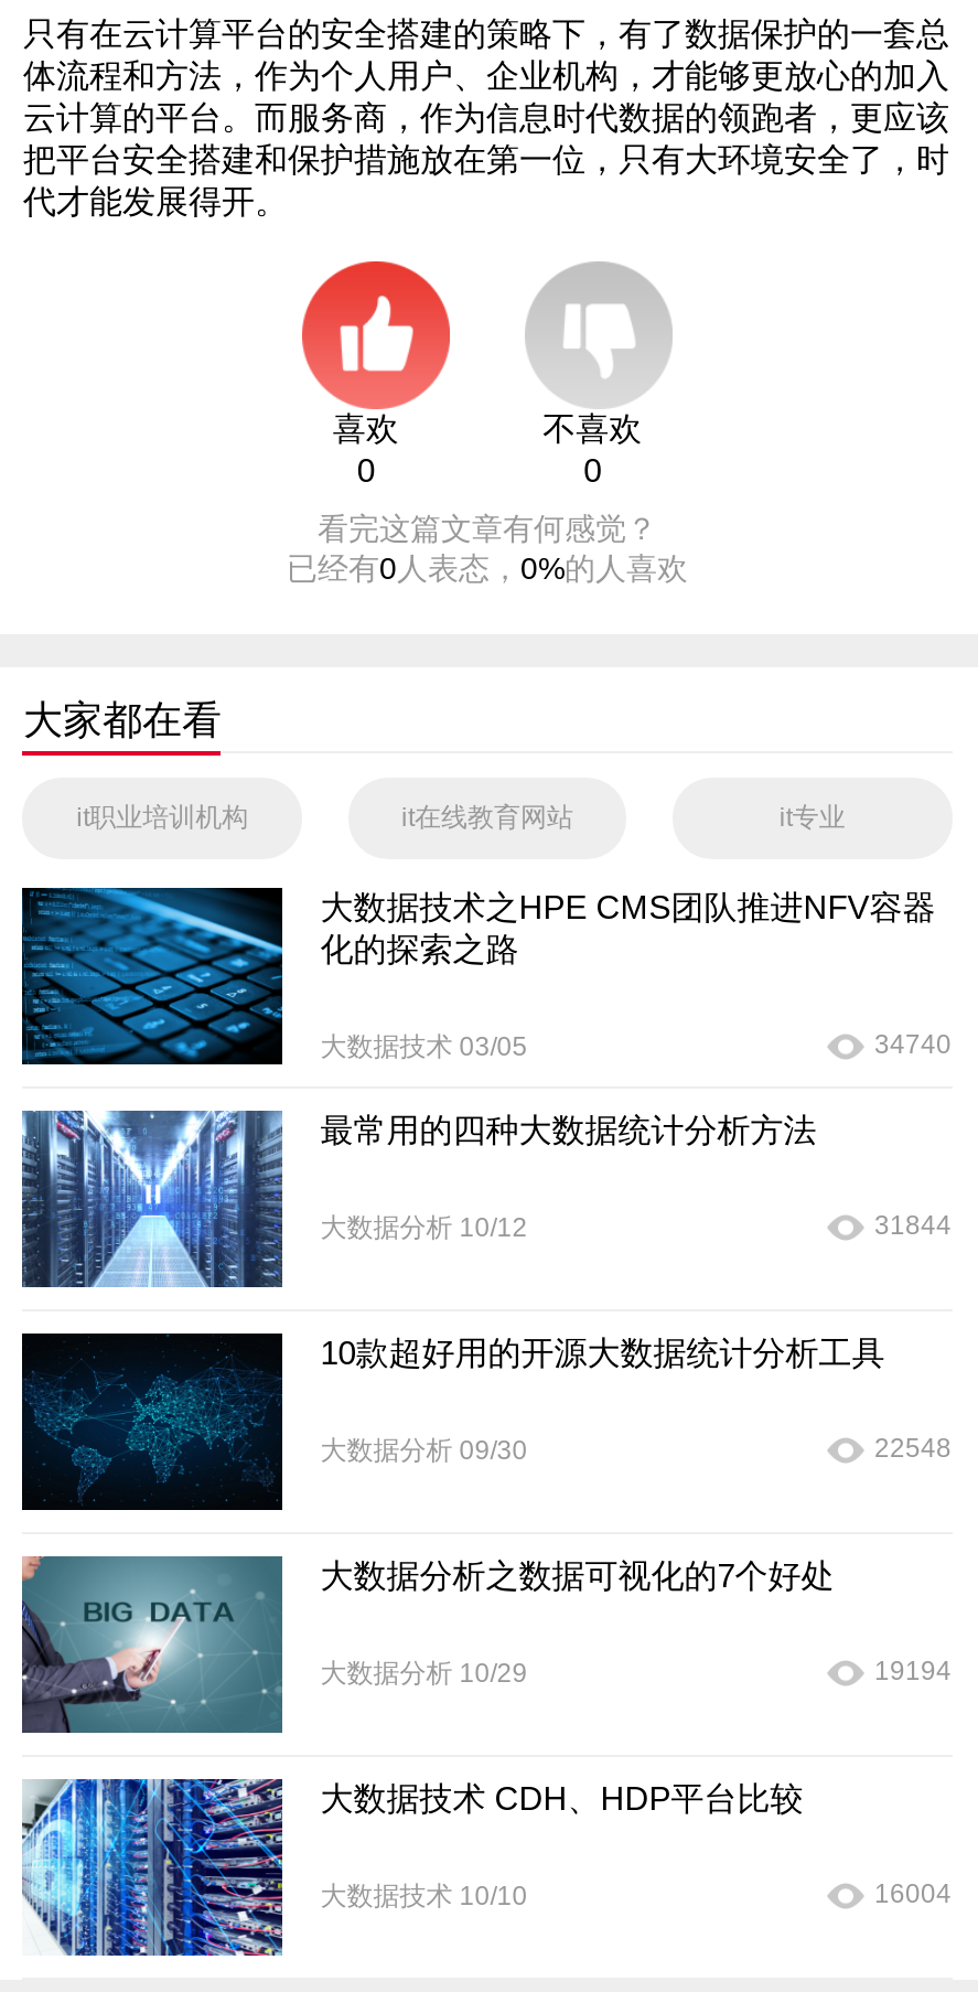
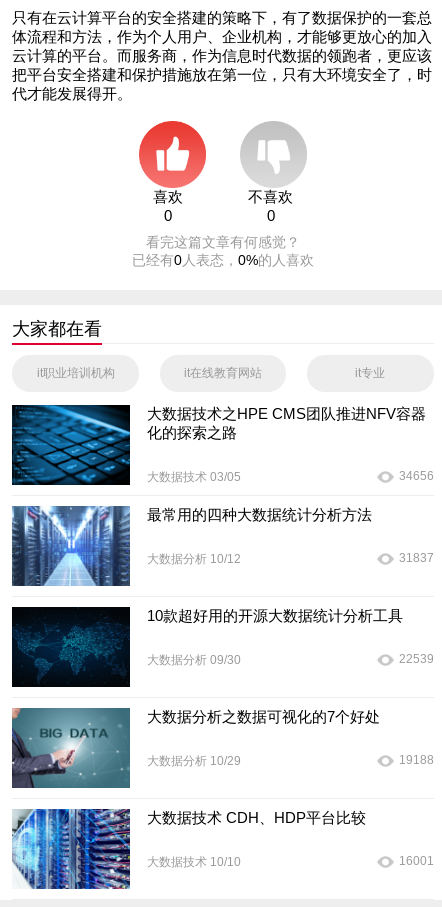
- 34740
+ 34656

- 31844
+ 31837

- 22548
+ 22539

- 19194
+ 19188

- 16004
+ 16001
